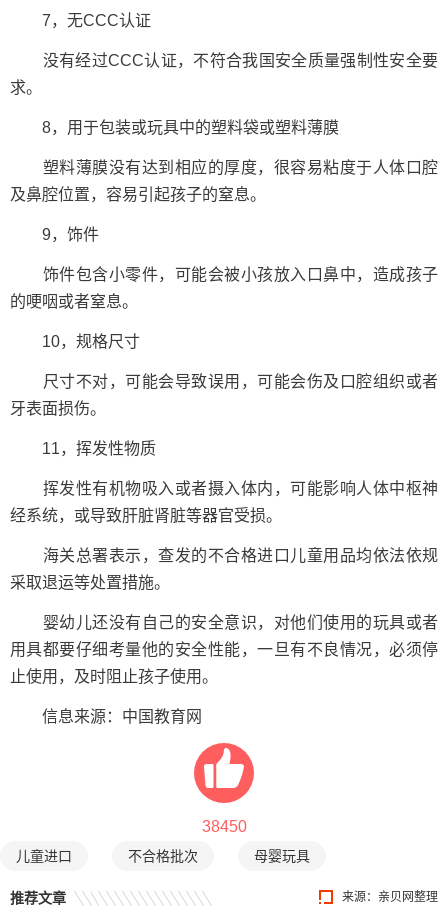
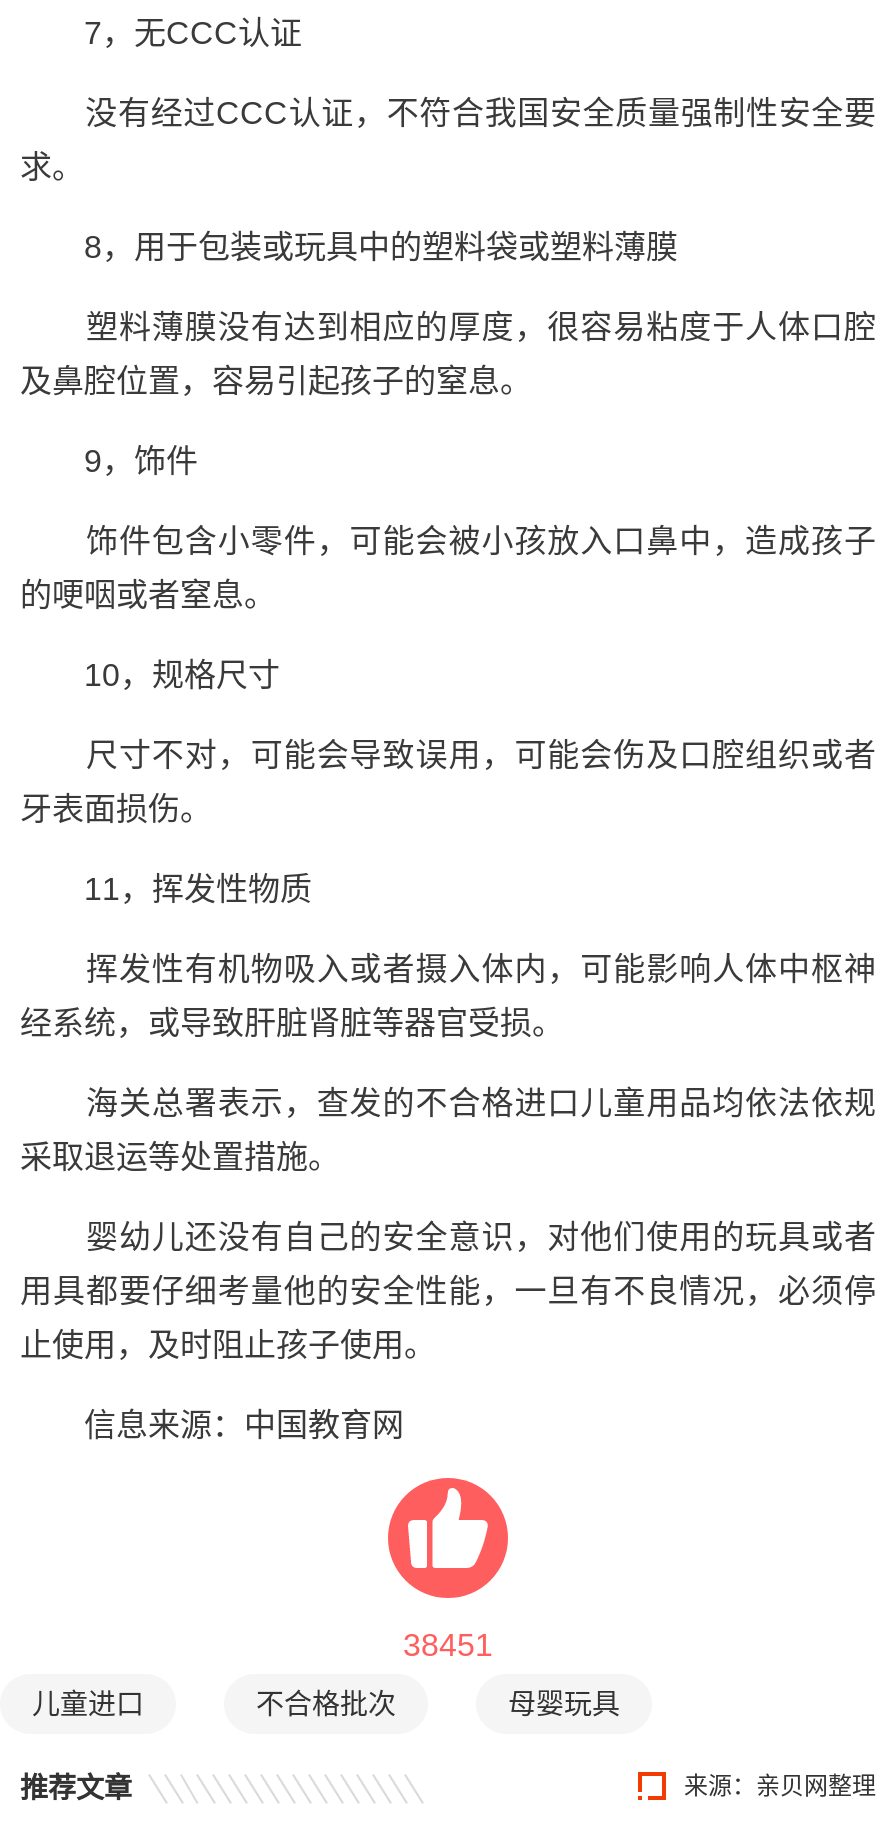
- 38450
+ 38451
